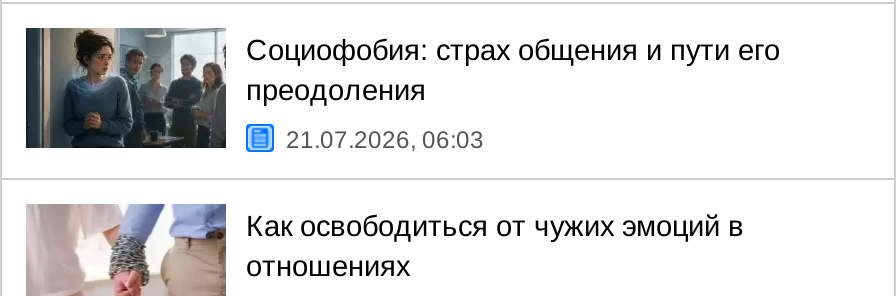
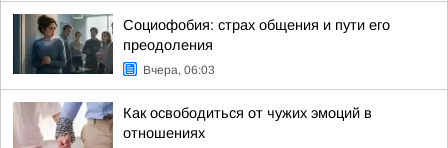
- 21.07.2026, 06:03
+ Вчера, 06:03
